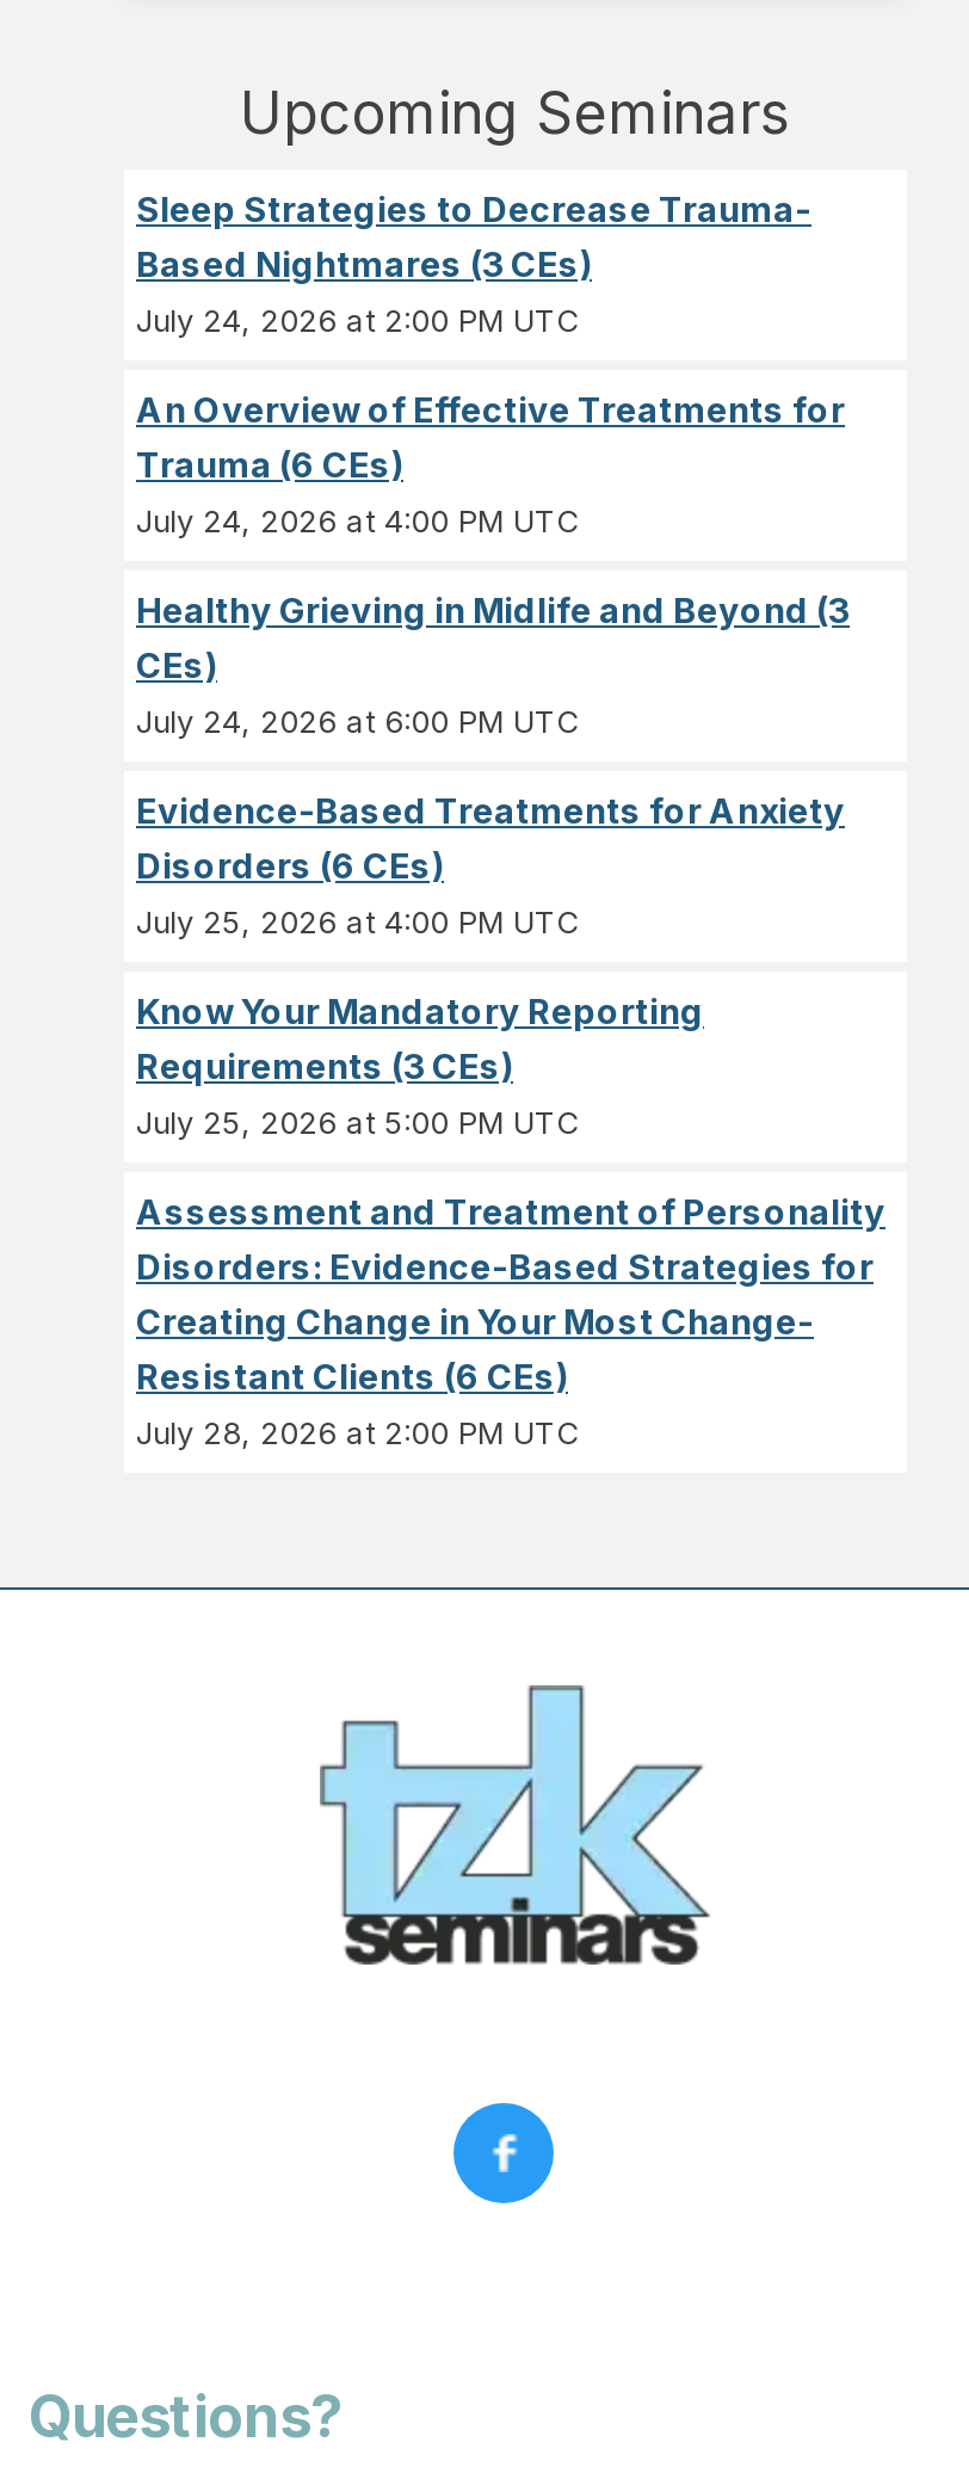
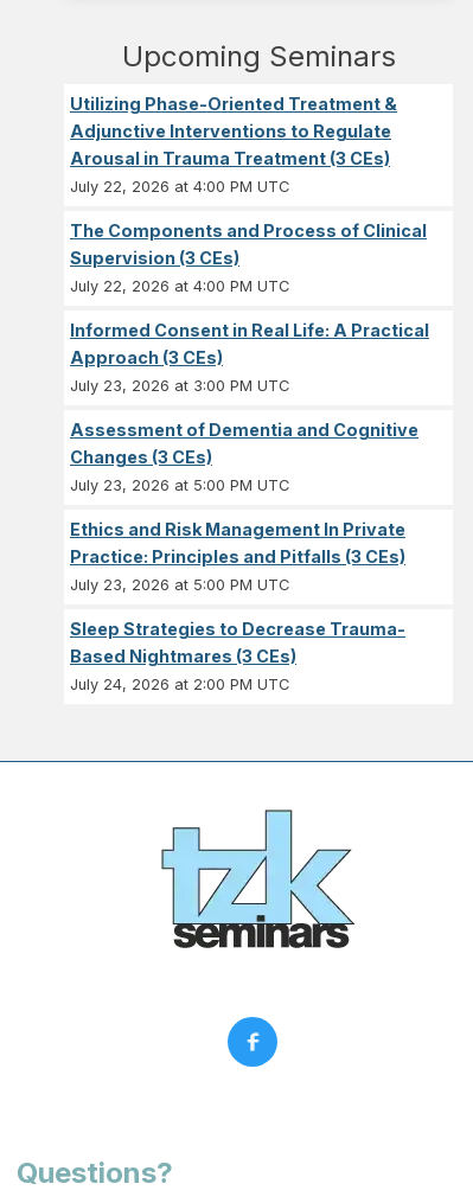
+ Utilizing Phase-Oriented Treatment &
+ Adjunctive Interventions to Regulate
+ Arousal in Trauma Treatment (3 CEs)
+ July 22, 2026 at 4:00 PM UTC
+ The Components and Process of Clinical
+ Supervision (3 CEs)
+ July 22, 2026 at 4:00 PM UTC
+ Informed Consent in Real Life: A Practical
+ Approach (3 CEs)
+ July 23, 2026 at 3:00 PM UTC
+ Assessment of Dementia and Cognitive
+ Changes (3 CEs)
+ July 23, 2026 at 5:00 PM UTC
+ Ethics and Risk Management In Private
+ Practice: Principles and Pitfalls (3 CEs)
+ July 23, 2026 at 5:00 PM UTC

moved down: Sleep Strategies to Decrease Trauma- | Based Nightmares (3 CEs) | July 24, 2026 at 2:00 PM UTC

- An Overview of Effective Treatments for
- Trauma (6 CEs)
- July 24, 2026 at 4:00 PM UTC
- Healthy Grieving in Midlife and Beyond (3
- CEs)
- July 24, 2026 at 6:00 PM UTC
- Evidence-Based Treatments for Anxiety
- Disorders (6 CEs)
- July 25, 2026 at 4:00 PM UTC
- Know Your Mandatory Reporting
- Requirements (3 CEs)
- July 25, 2026 at 5:00 PM UTC
- Assessment and Treatment of Personality
- Disorders: Evidence-Based Strategies for
- Creating Change in Your Most Change-
- Resistant Clients (6 CEs)
- July 28, 2026 at 2:00 PM UTC
